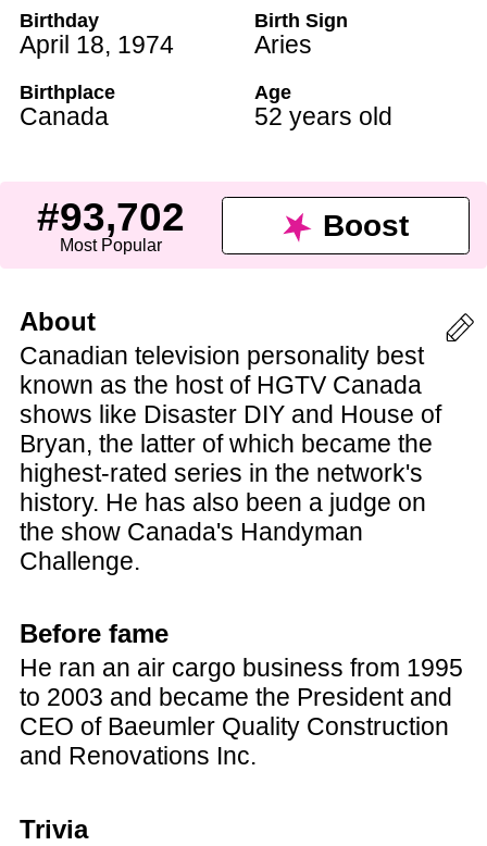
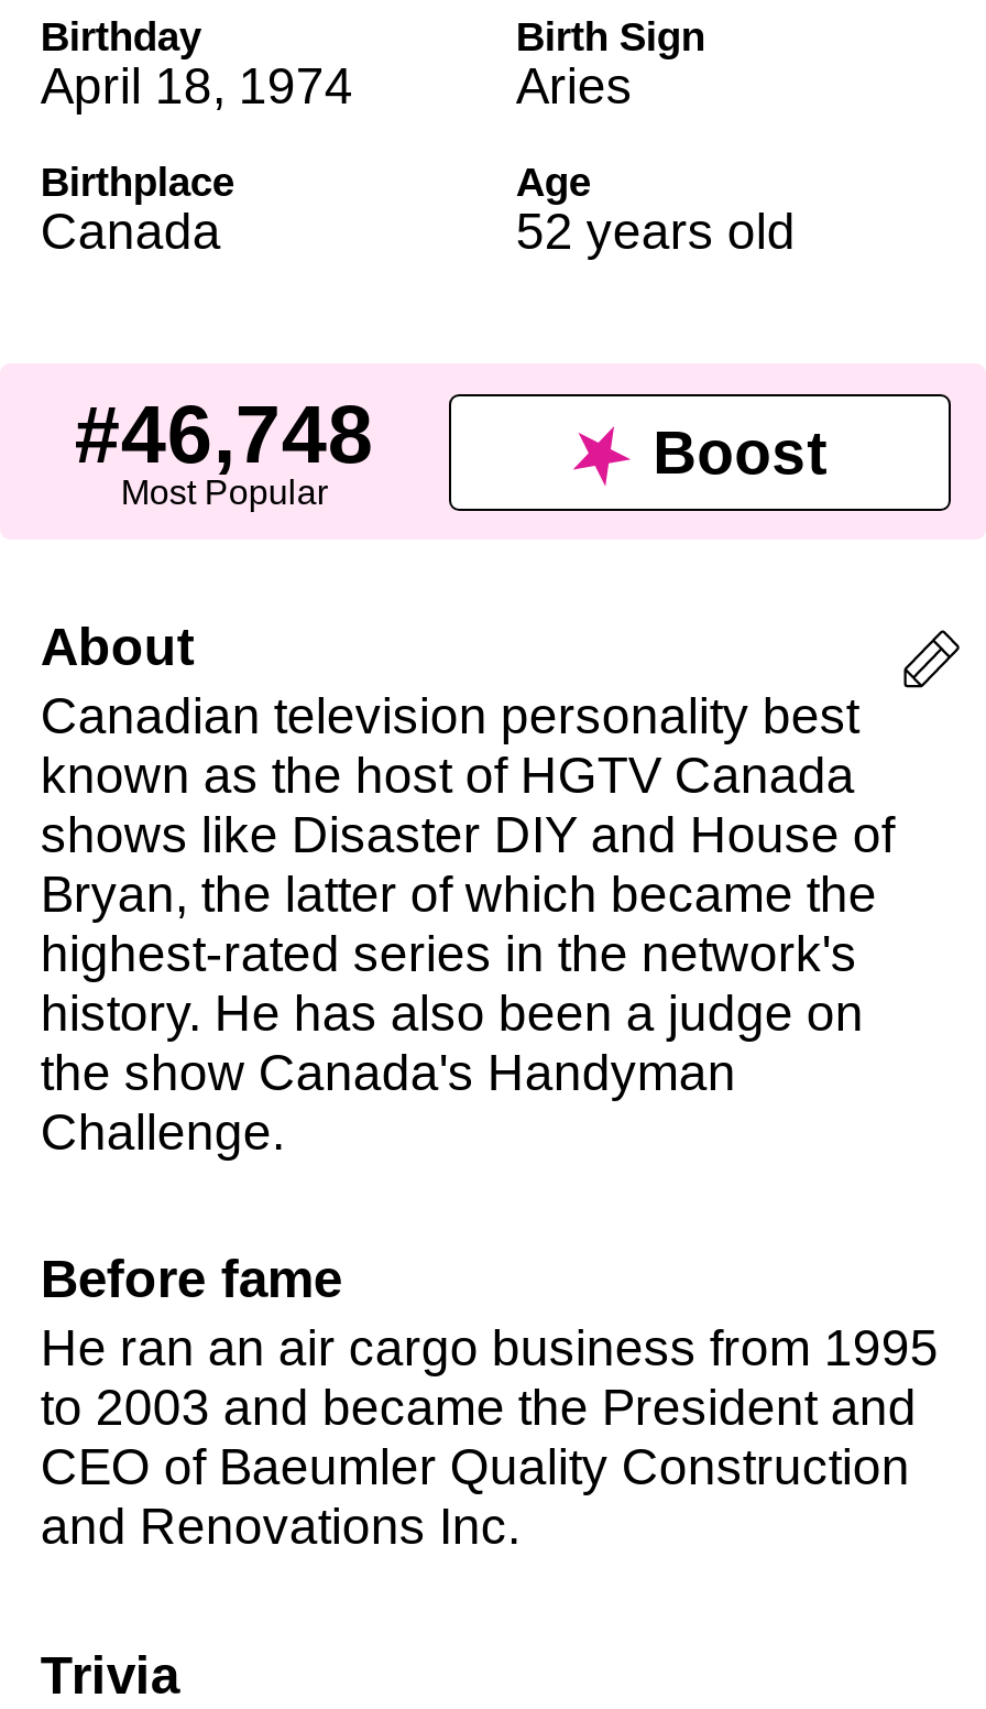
- #93,702
+ #46,748
